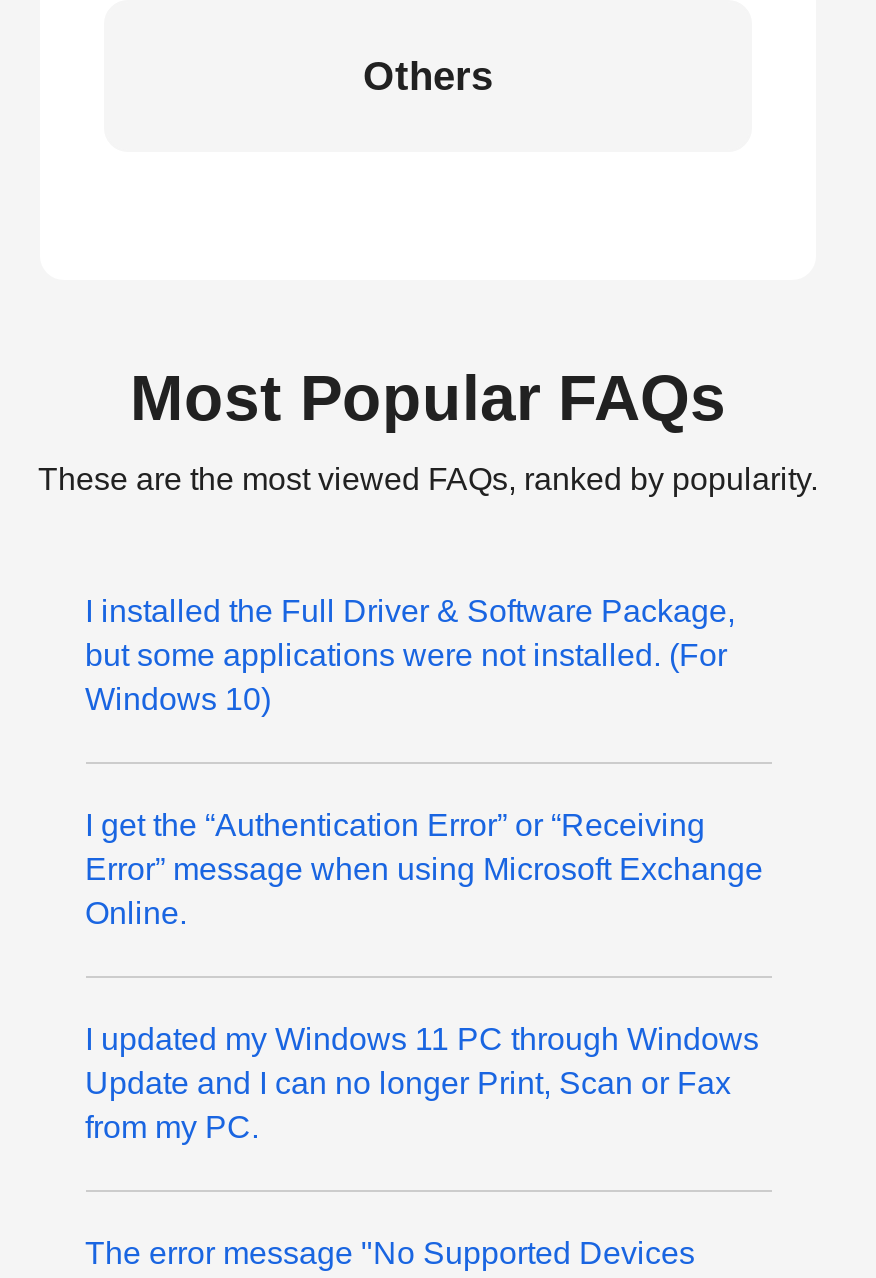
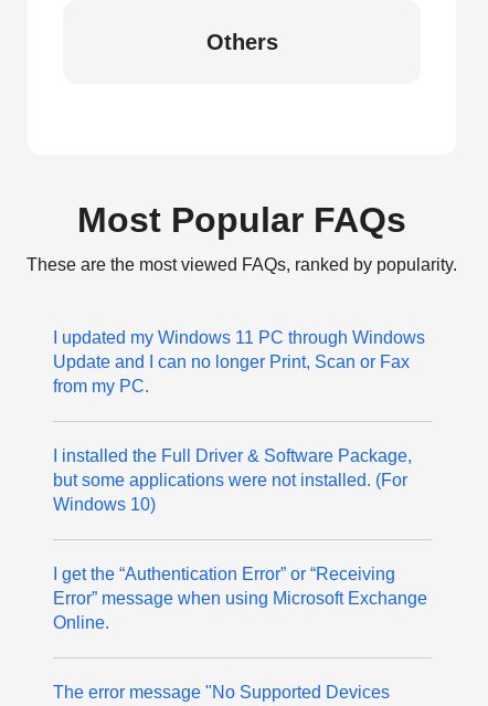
moved down: I installed the Full Driver & Software Package, | but some applications were not installed. (For | Windows 10) | I get the “Authentication Error” or “Receiving | Error” message when using Microsoft Exchange | Online.

moved up: I updated my Windows 11 PC through Windows | Update and I can no longer Print, Scan or Fax | from my PC.
